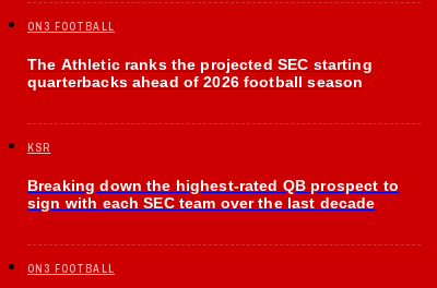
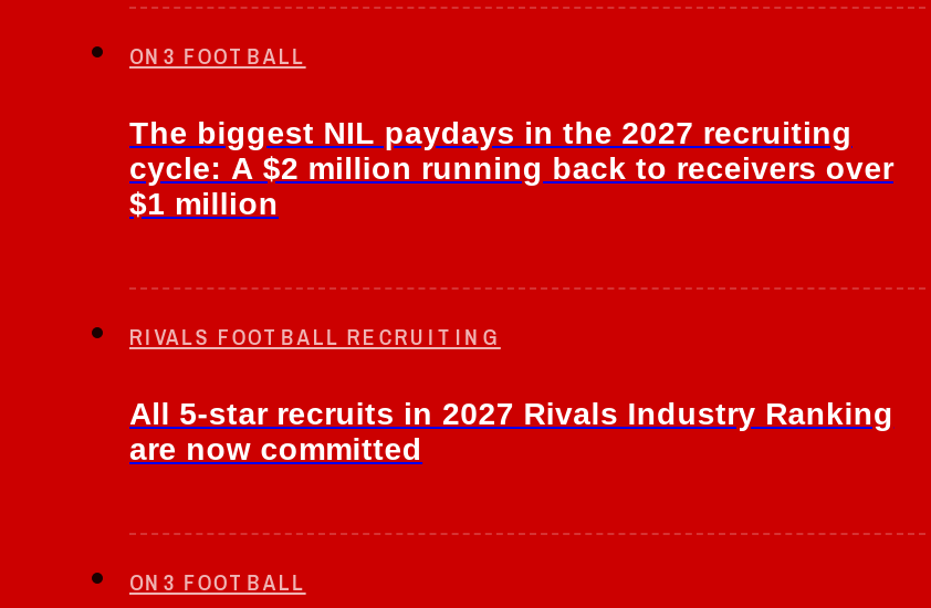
- The Athletic ranks the projected SEC starting
- quarterbacks ahead of 2026 football season
+ The biggest NIL paydays in the 2027 recruiting
+ cycle: A $2 million running back to receivers over
+ $1 million

- KSR
+ RIVALS FOOTBALL RECRUITING

- Breaking down the highest-rated QB prospect to
- sign with each SEC team over the last decade
+ All 5-star recruits in 2027 Rivals Industry Ranking
+ are now committed
